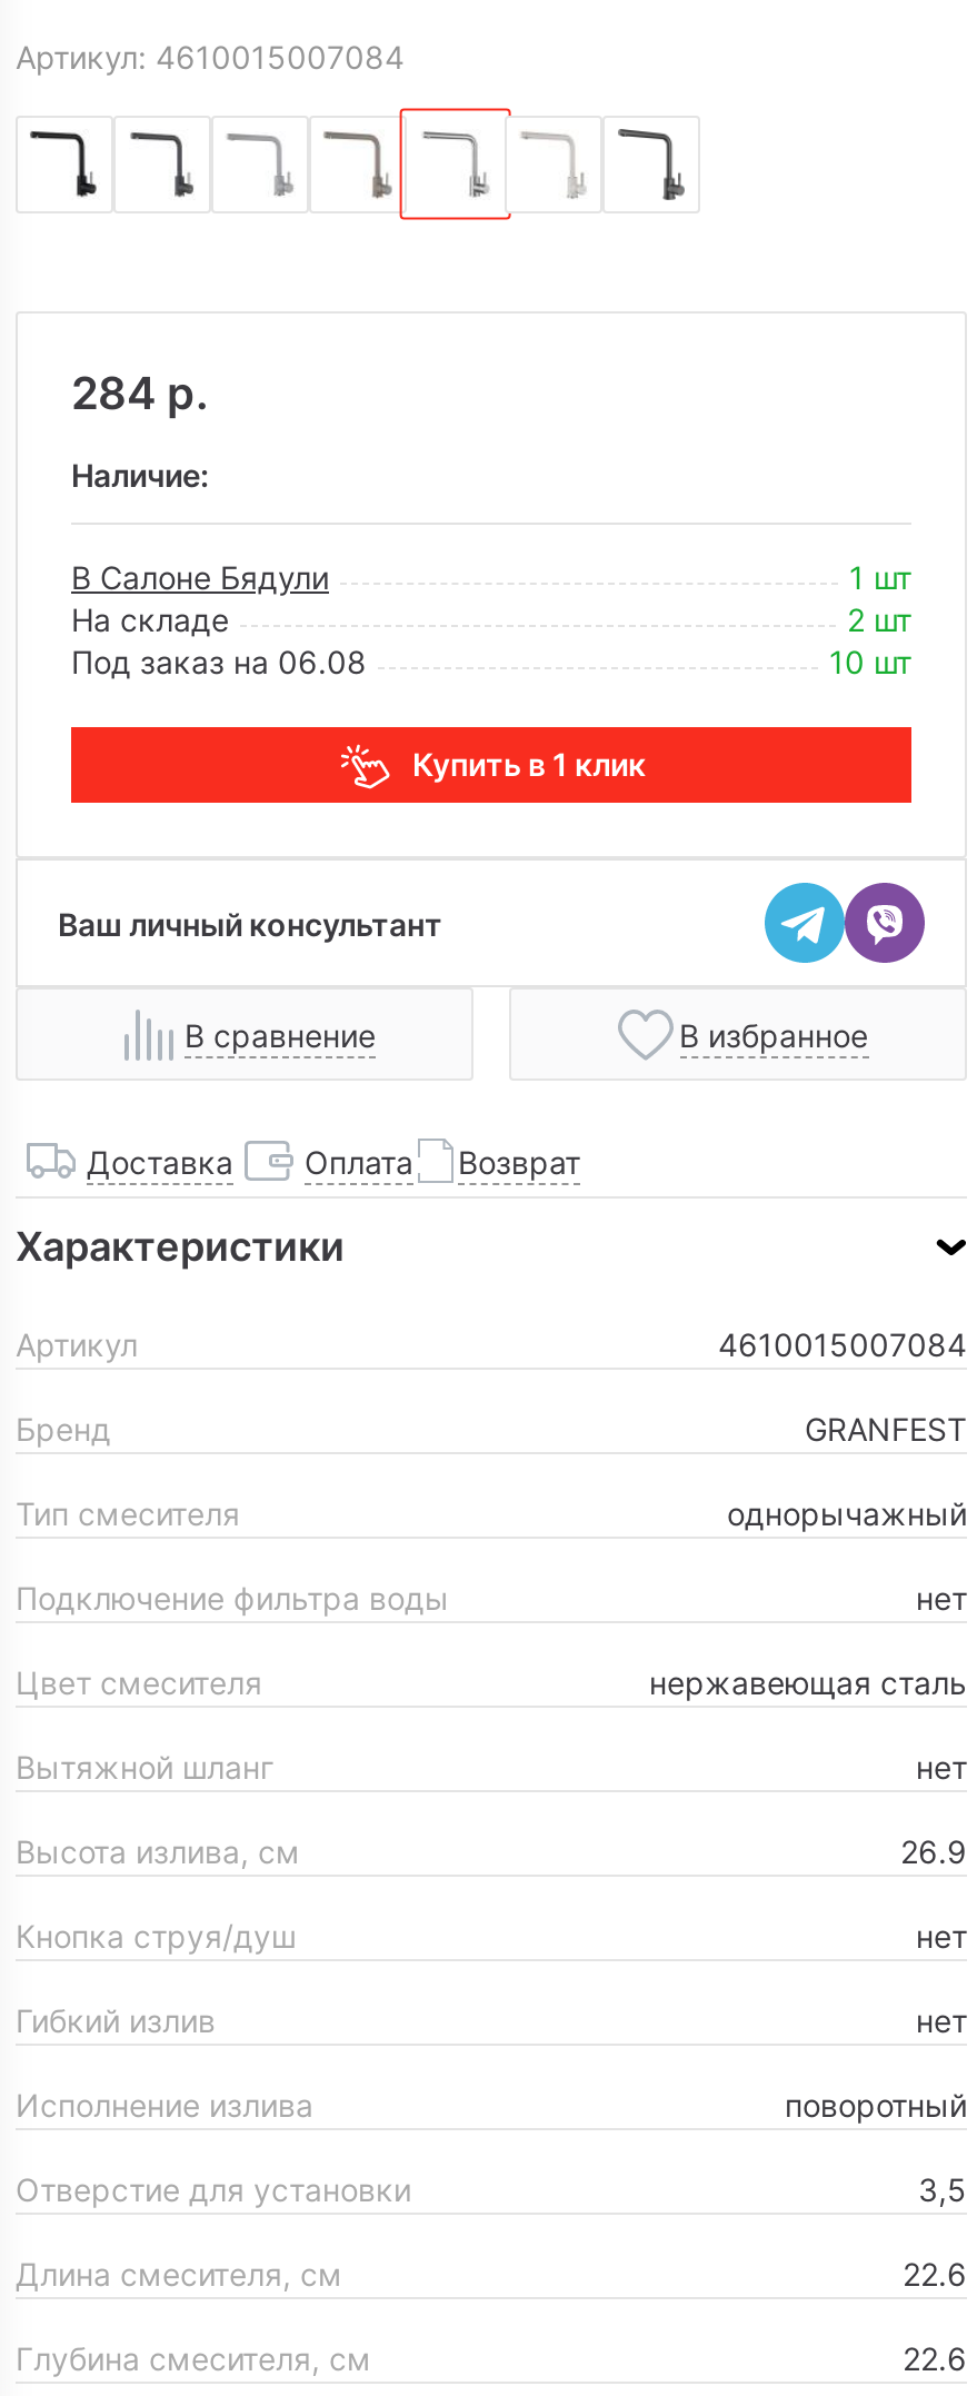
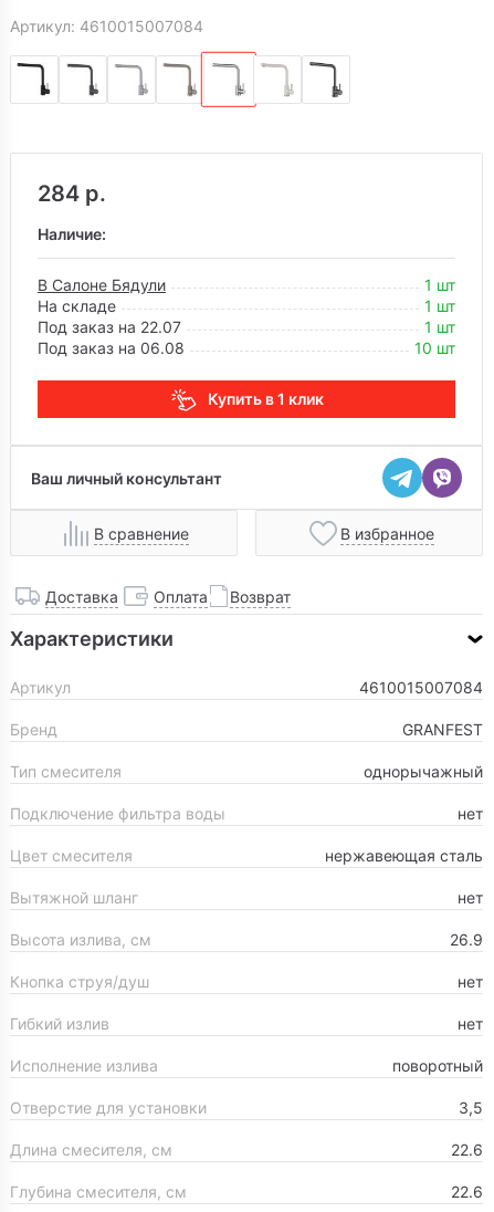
- 2 шт
+ 1 шт
+ Под заказ на 22.07
+ 1 шт
